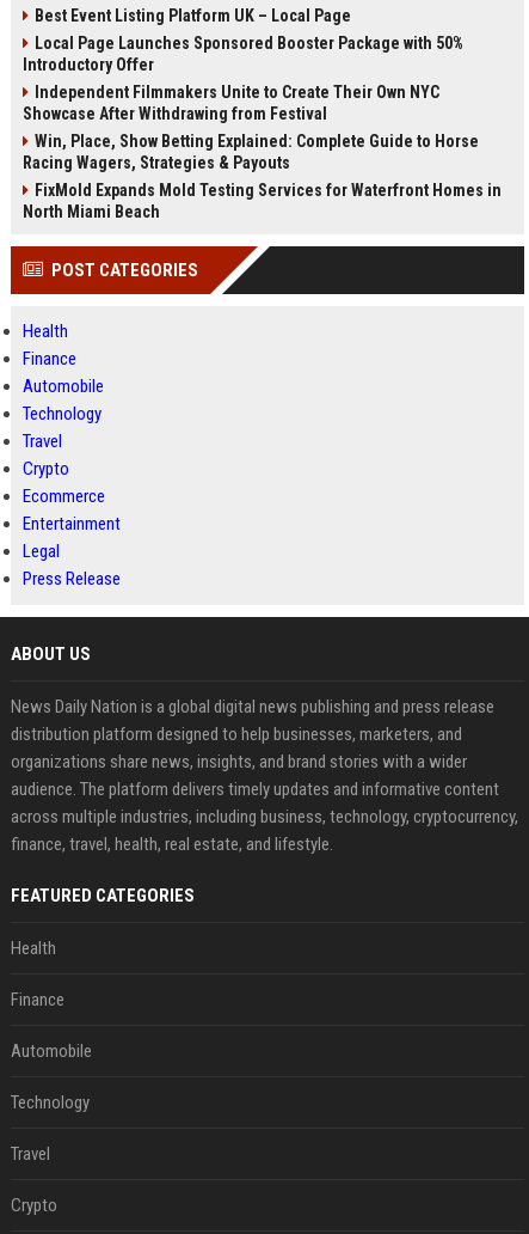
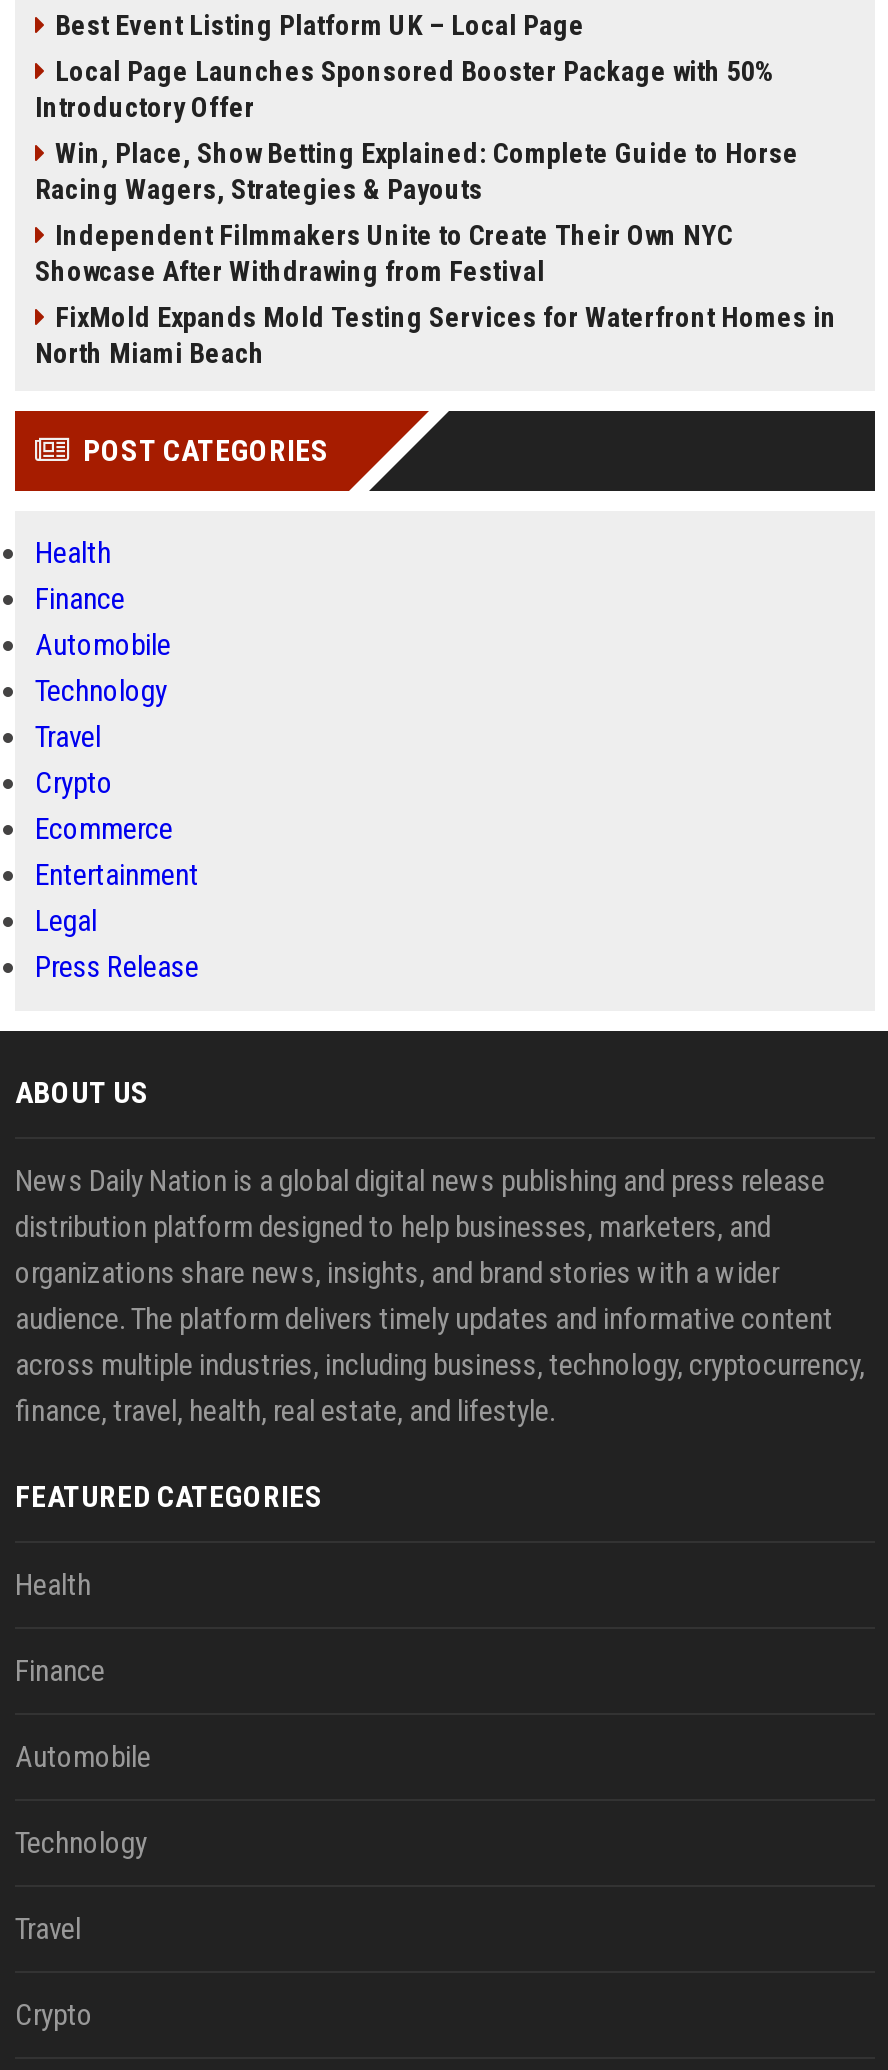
moved down: Independent Filmmakers Unite to Create Their Own NYC | Showcase After Withdrawing from Festival

moved up: Win, Place, Show Betting Explained: Complete Guide to Horse | Racing Wagers, Strategies & Payouts
